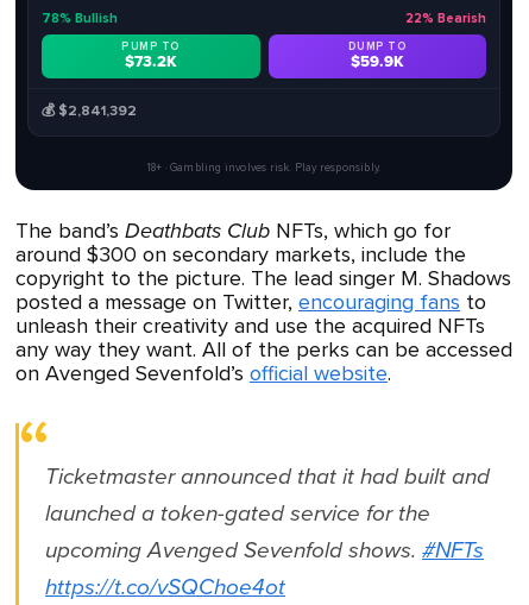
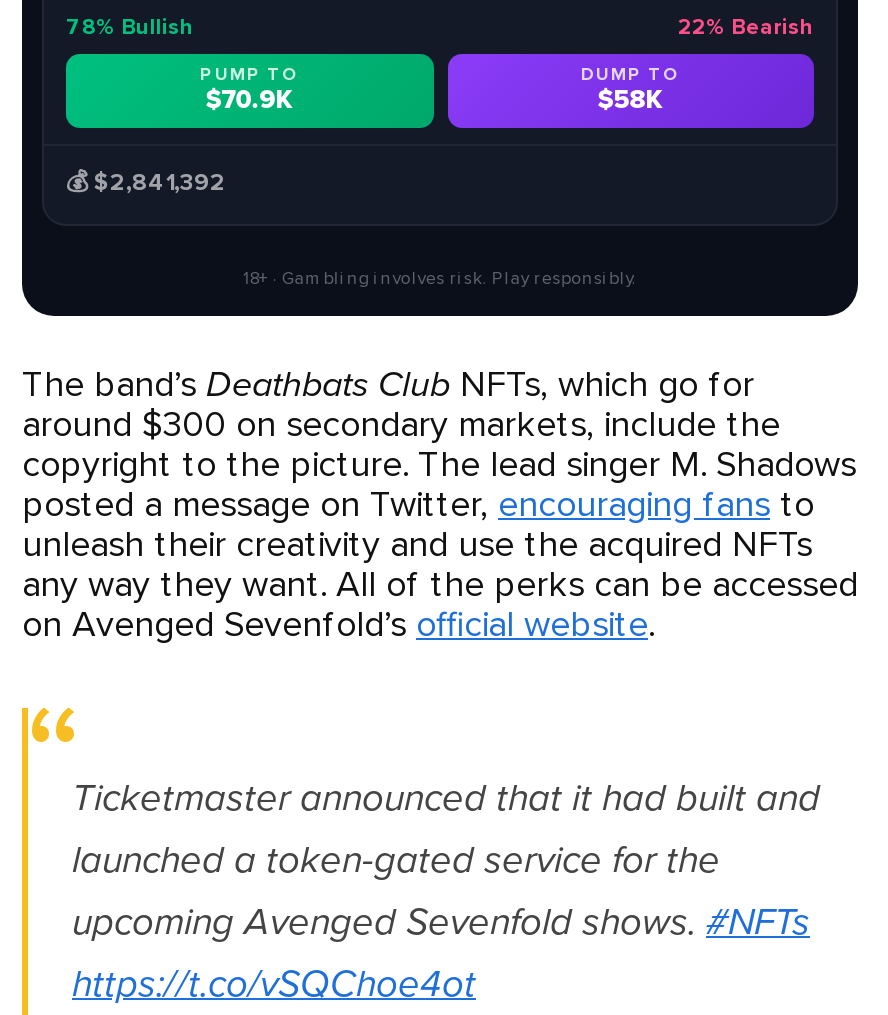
- $73.2K
+ $70.9K

- $59.9K
+ $58K
